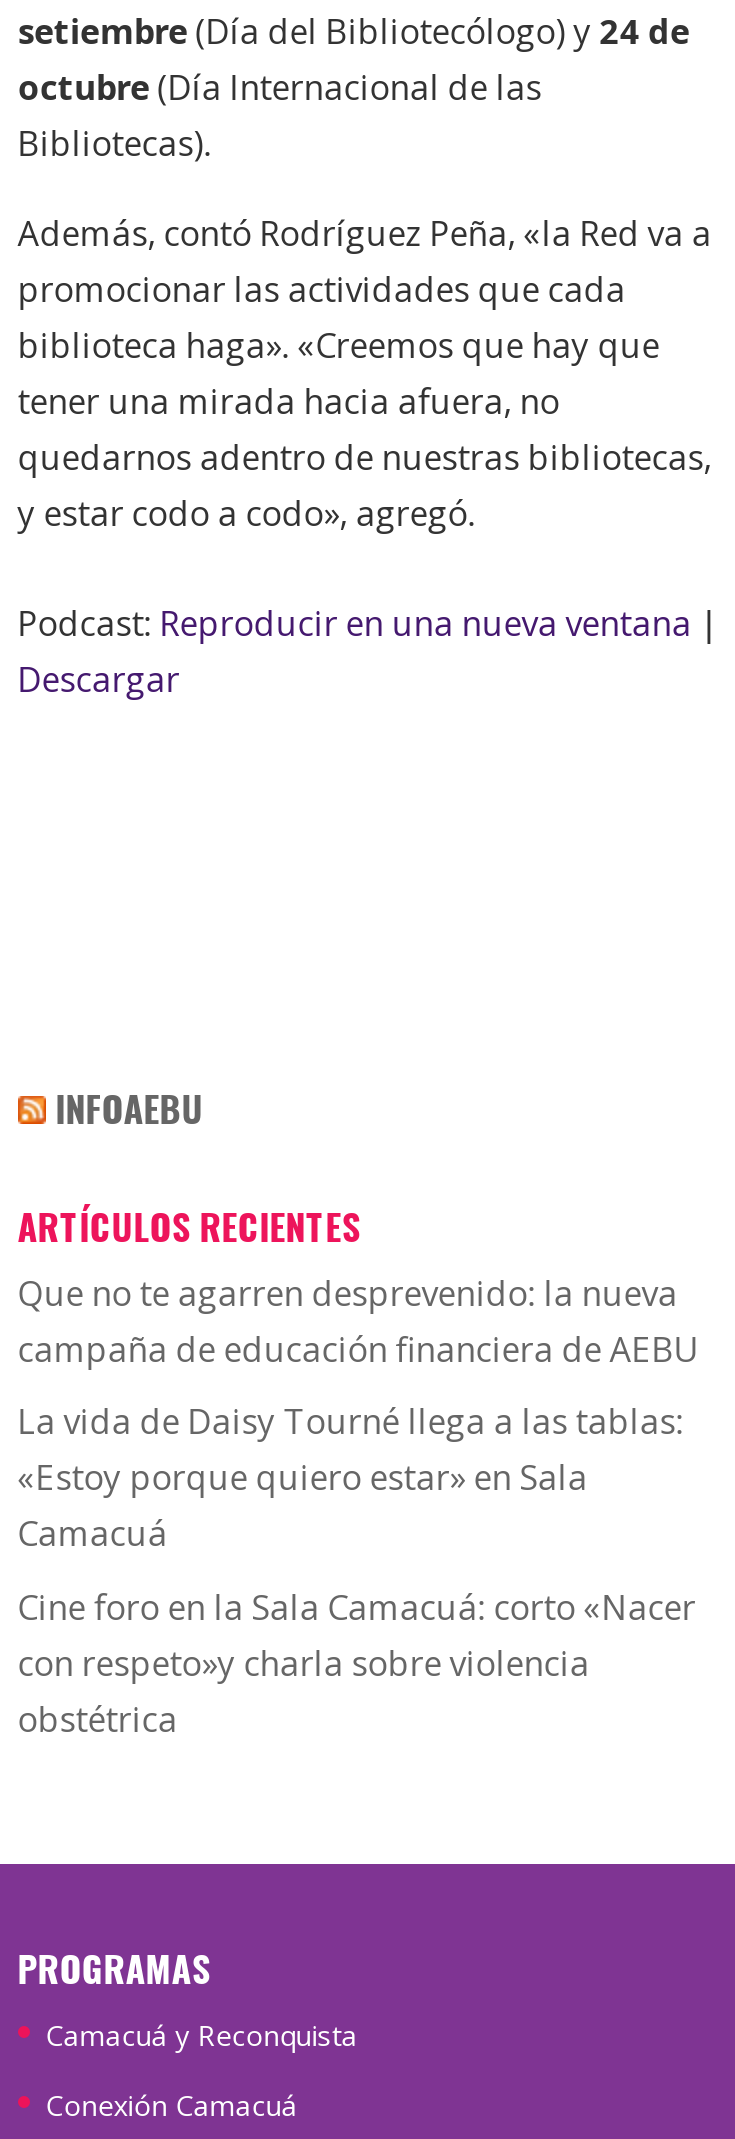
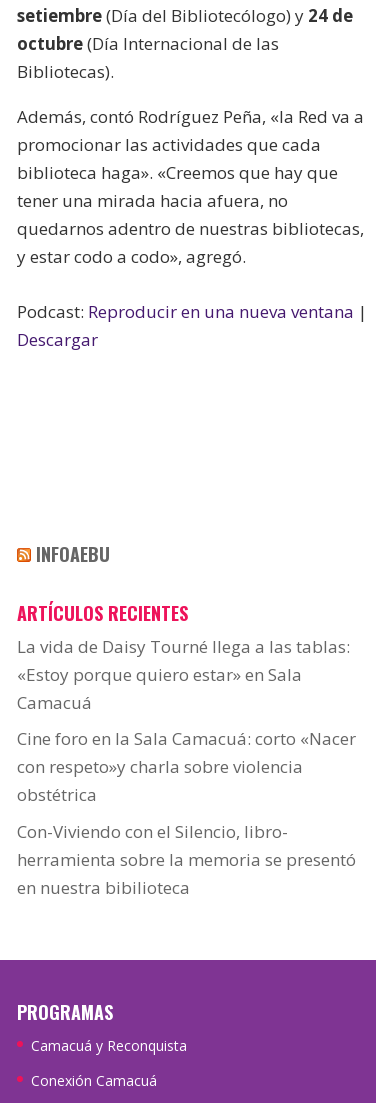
- Que no te agarren desprevenido: la nueva
- campaña de educación financiera de AEBU

moved up: La vida de Daisy Tourné llega a las tablas: | «Estoy porque quiero estar» en Sala | Camacuá | Cine foro en la Sala Camacuá: corto «Nacer | con respeto»y charla sobre violencia | obstétrica

+ Con-Viviendo con el Silencio, libro-
+ herramienta sobre la memoria se presentó
+ en nuestra bibilioteca
